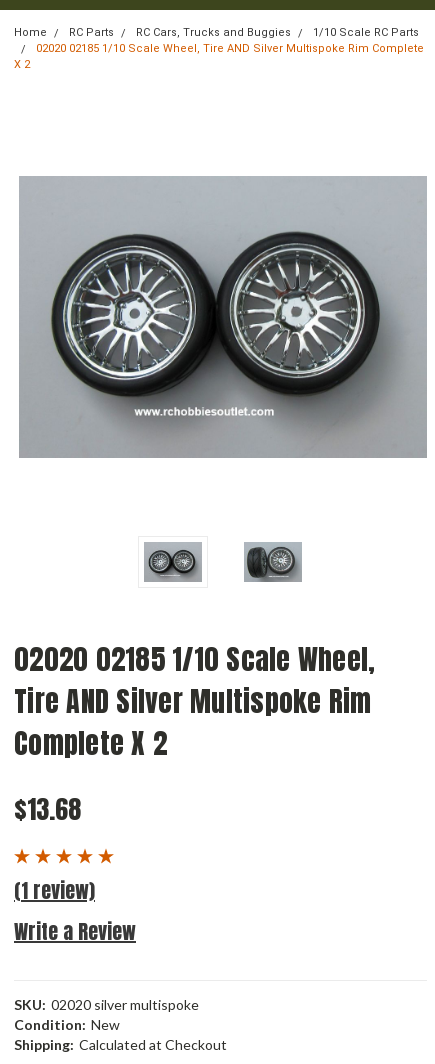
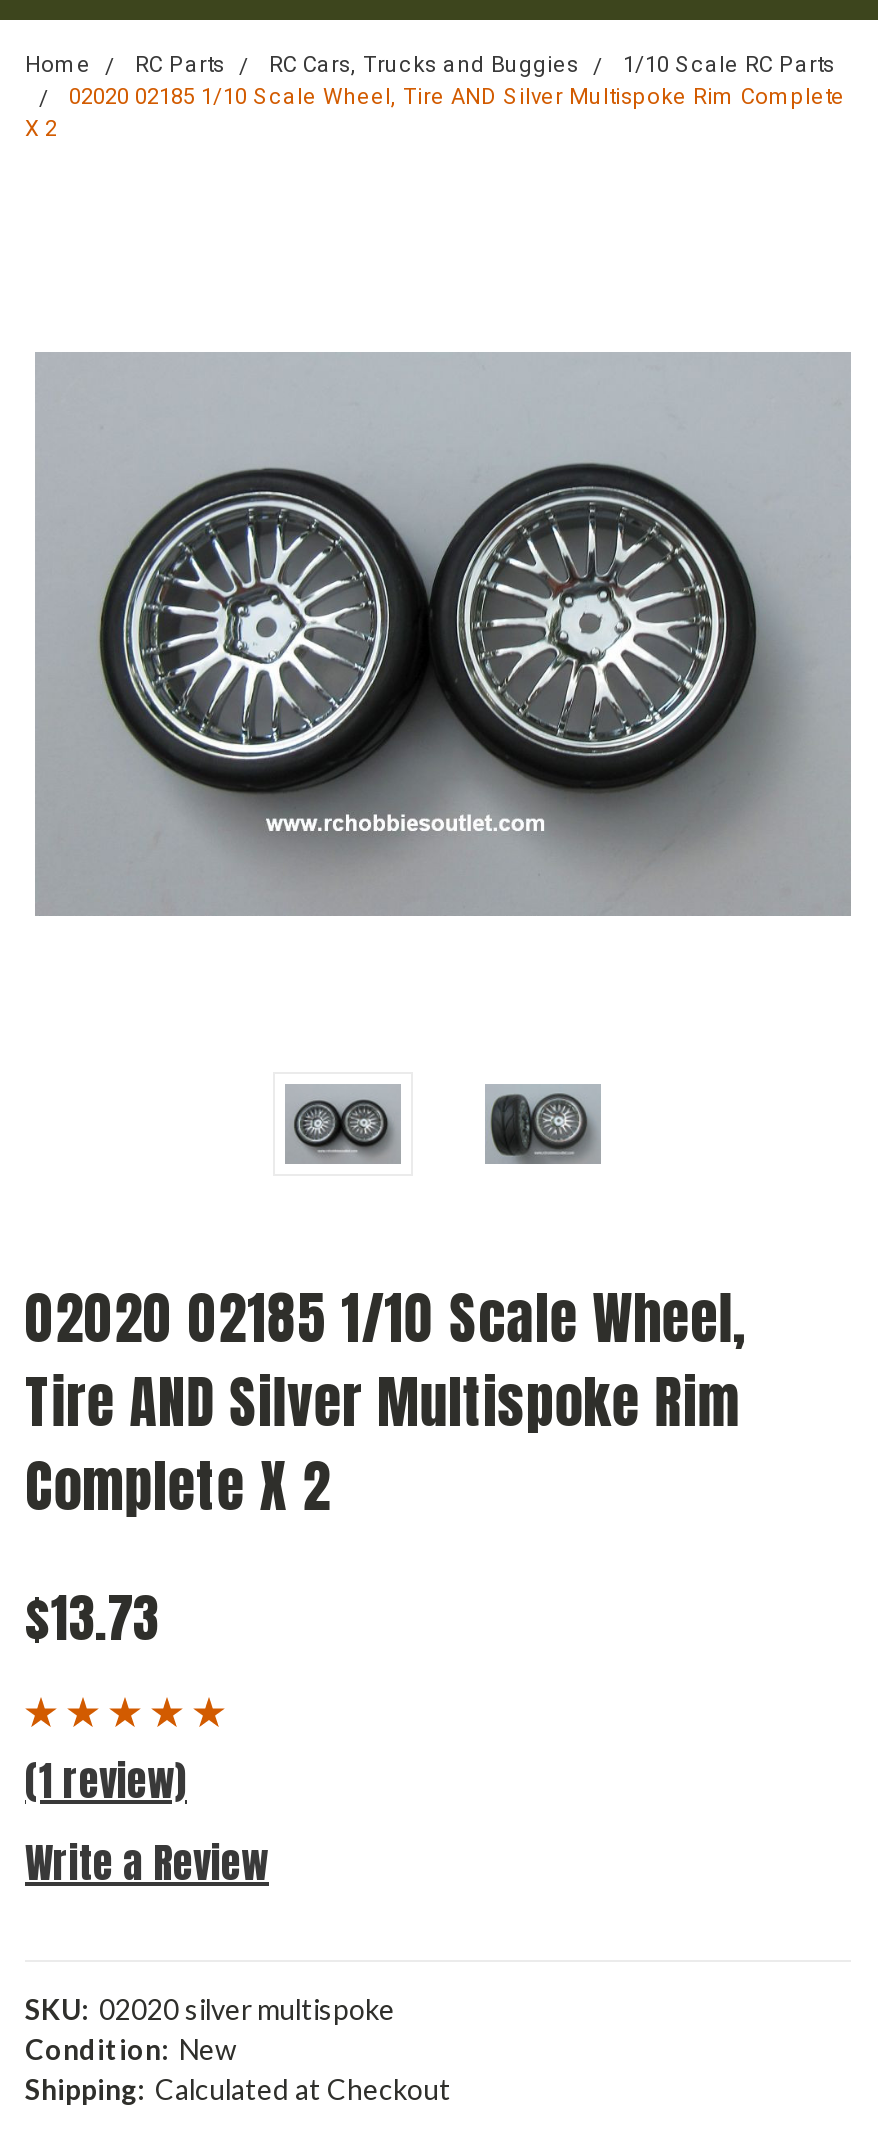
- $13.68
+ $13.73
